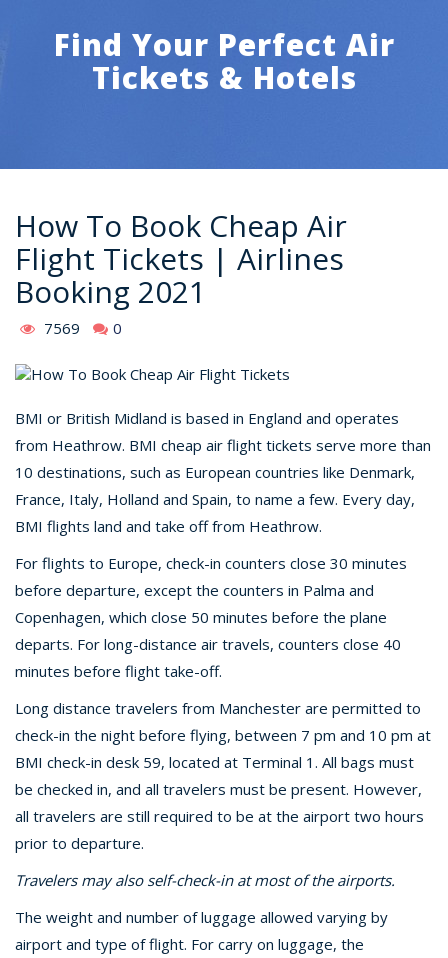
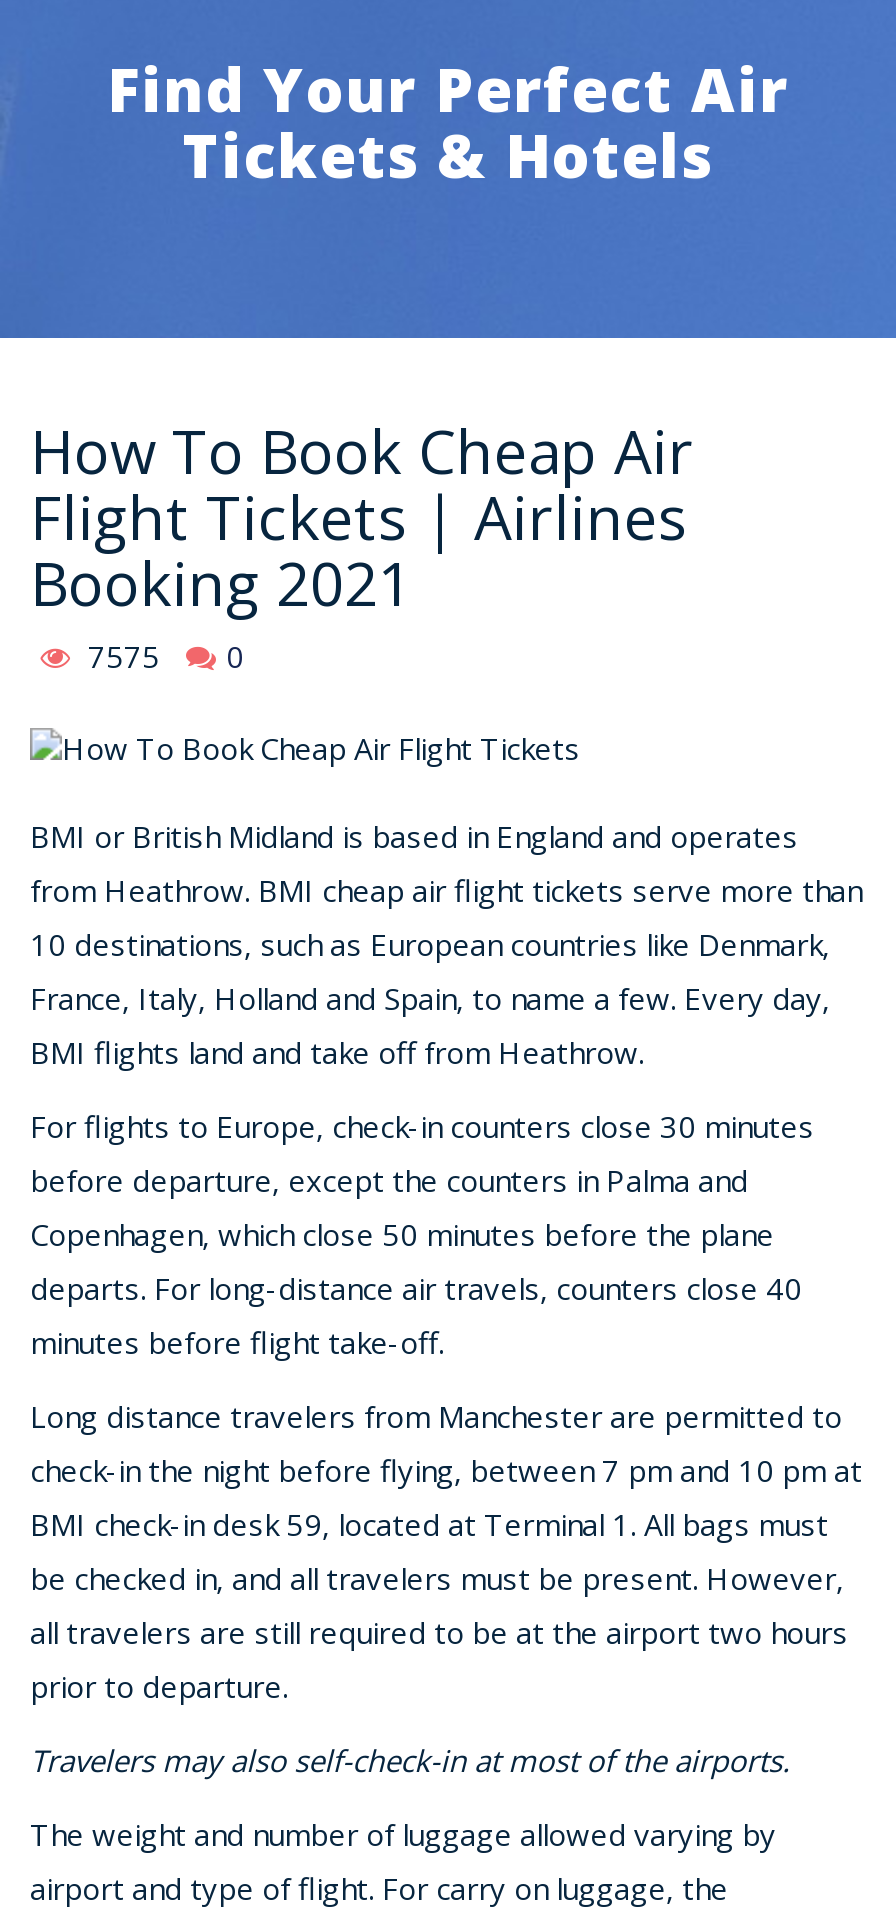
- 7569 0
+ 7575 0
